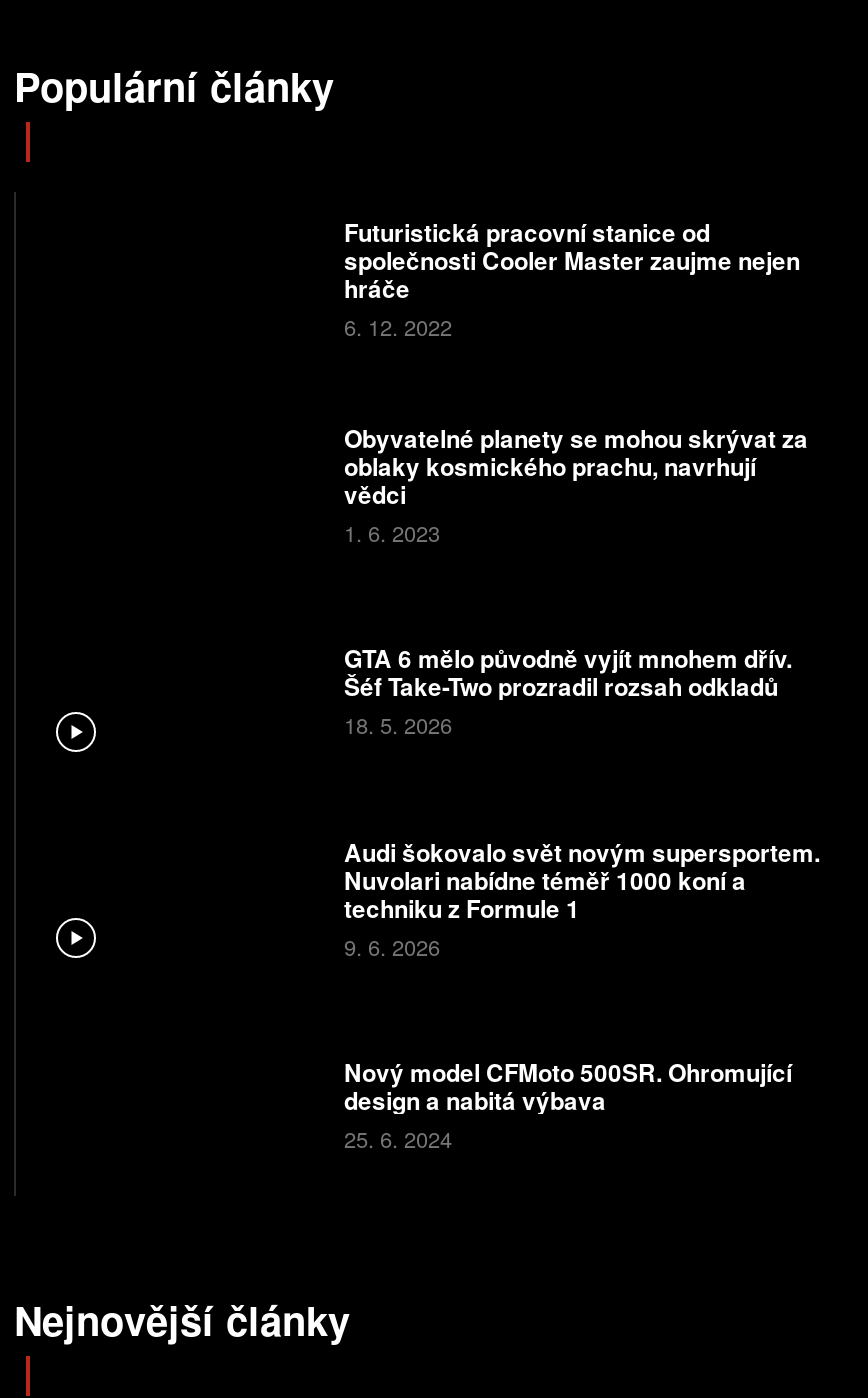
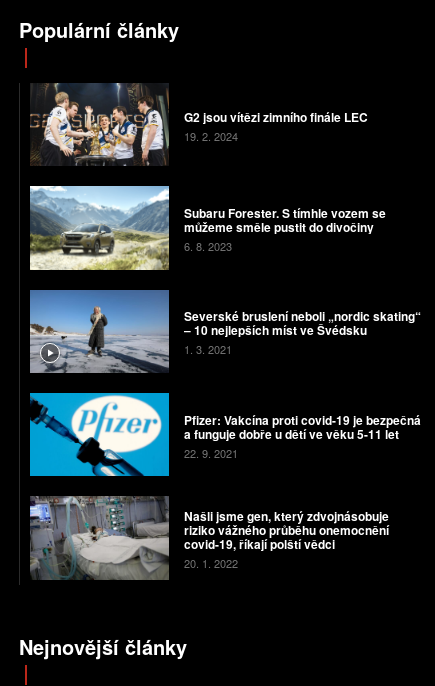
+ [image]

+ [image]

+ [image]

+ [image]

+ [image]

- Futuristická pracovní stanice od
- společnosti Cooler Master zaujme nejen
- hráče
- 6. 12. 2022
+ G2 jsou vítězi zimního finále LEC
+ 19. 2. 2024

- Obyvatelné planety se mohou skrývat za
- oblaky kosmického prachu, navrhují
- vědci
- 1. 6. 2023
+ Subaru Forester. S tímhle vozem se
+ můžeme směle pustit do divočiny
+ 6. 8. 2023

- GTA 6 mělo původně vyjít mnohem dřív.
- Šéf Take-Two prozradil rozsah odkladů
- 18. 5. 2026
+ Severské bruslení neboli „nordic skating“
+ – 10 nejlepších míst ve Švédsku
+ 1. 3. 2021

- Audi šokovalo svět novým supersportem.
- Nuvolari nabídne téměř 1000 koní a
- techniku z Formule 1
- 9. 6. 2026
+ Pfizer: Vakcína proti covid-19 je bezpečná
+ a funguje dobře u dětí ve věku 5-11 let
+ 22. 9. 2021

- Nový model CFMoto 500SR. Ohromující
- design a nabitá výbava
- 25. 6. 2024
+ Našli jsme gen, který zdvojnásobuje
+ riziko vážného průběhu onemocnění
+ covid-19, říkají polští vědci
+ 20. 1. 2022
